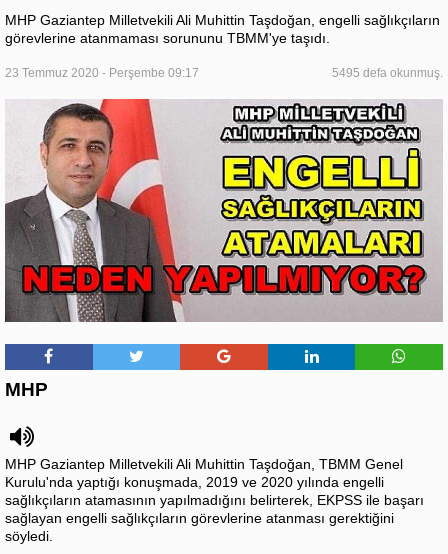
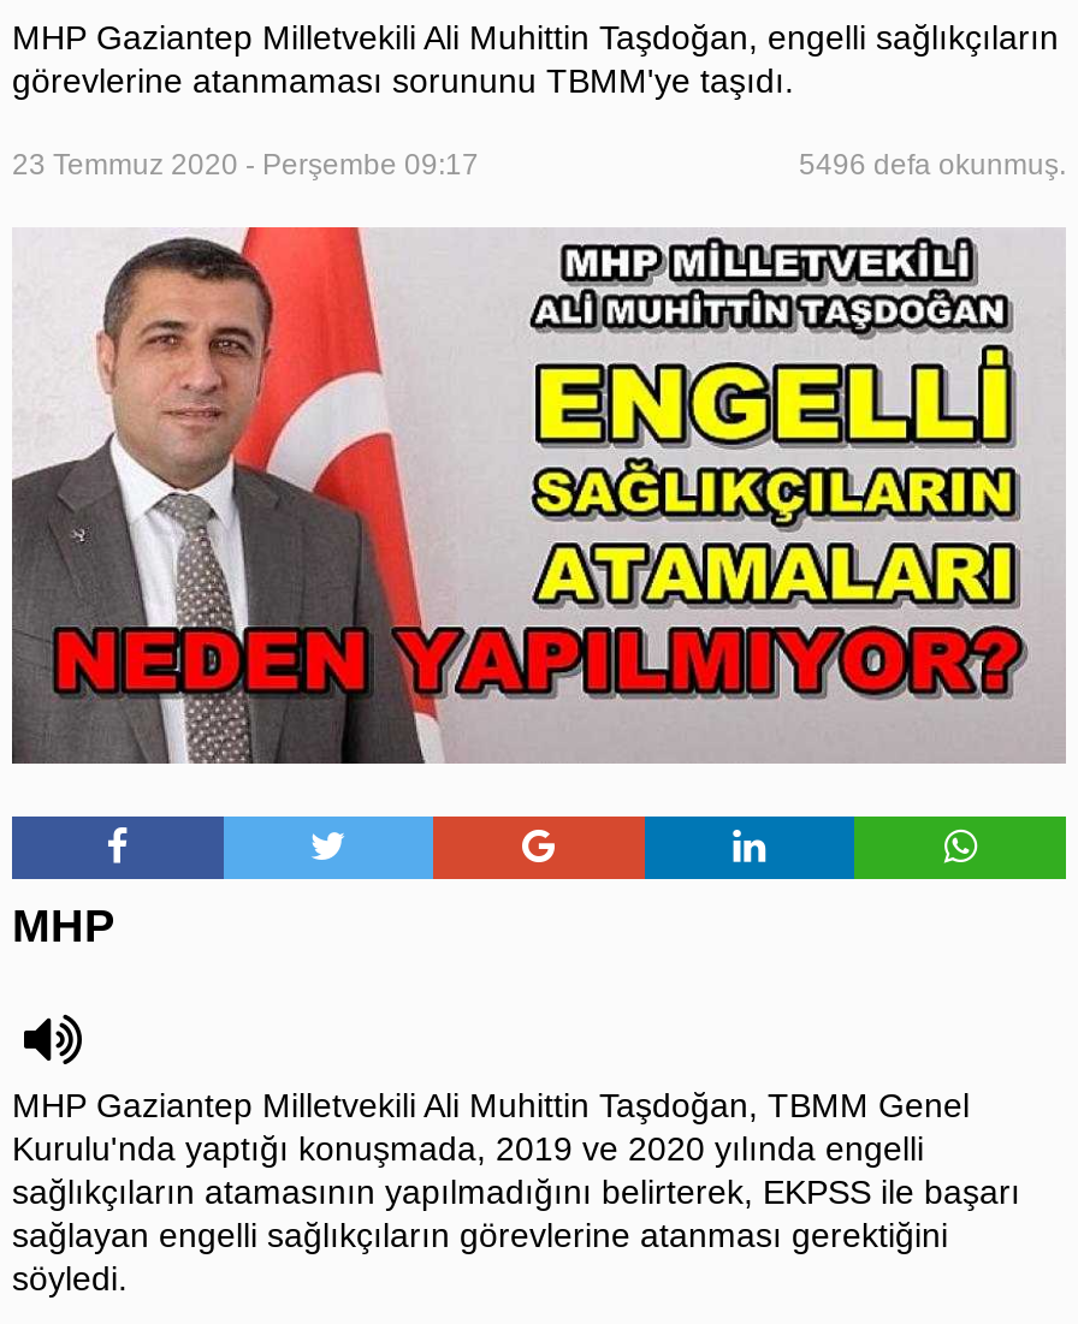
- 5495 defa okunmuş.
+ 5496 defa okunmuş.
